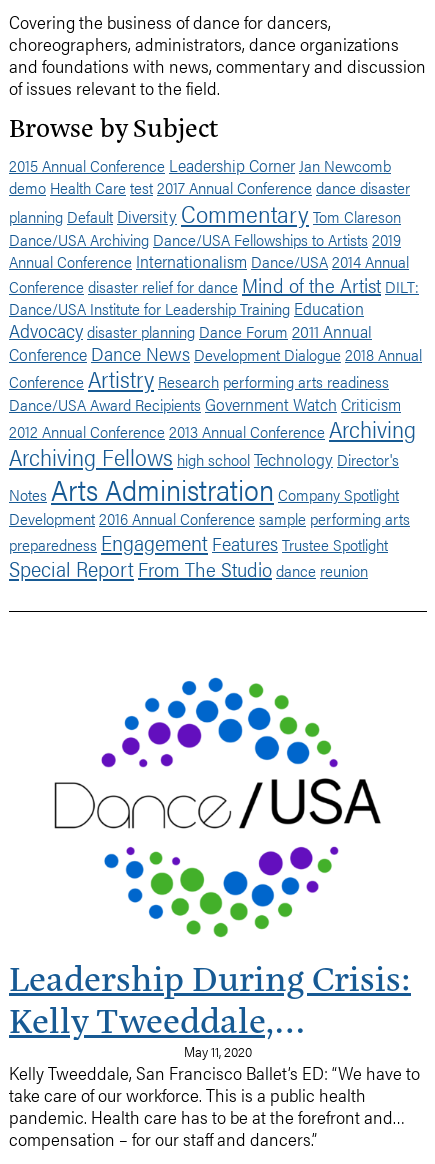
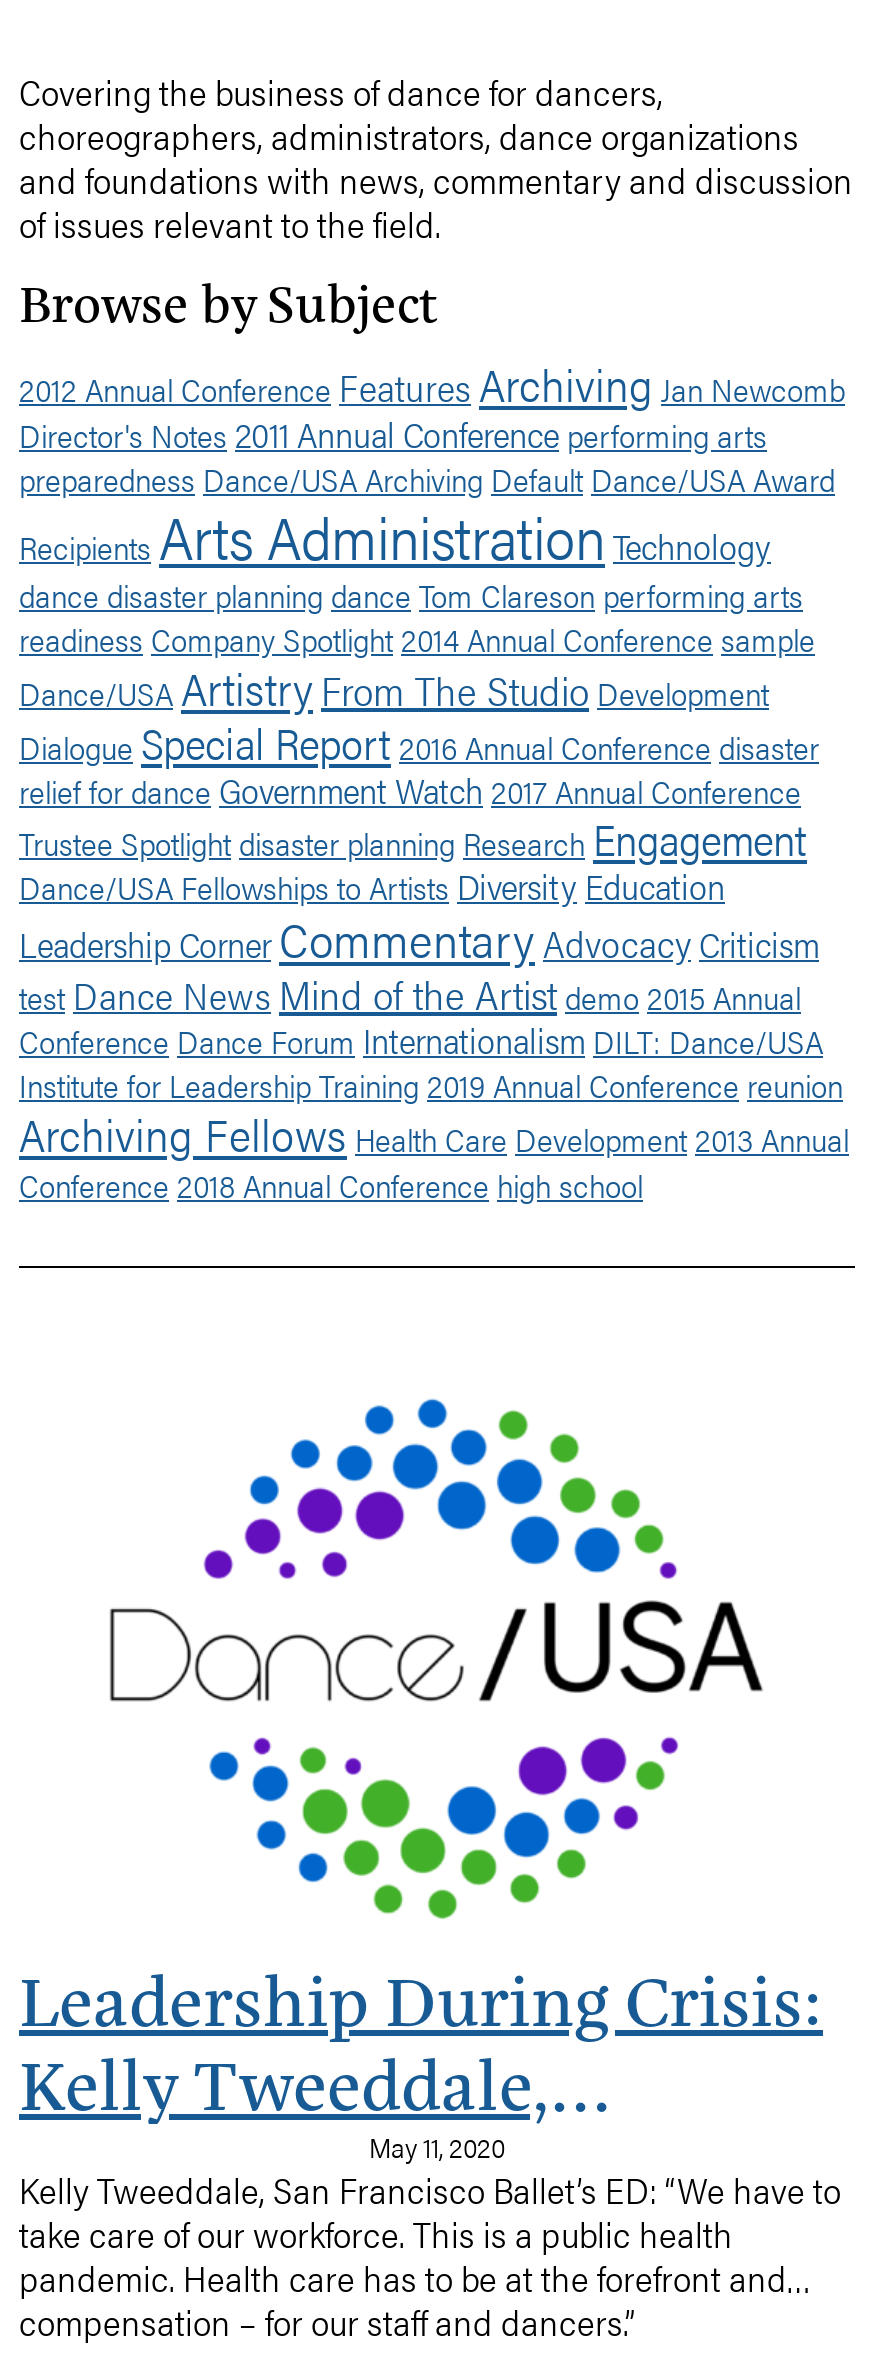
- 2015 Annual Conference Leadership Corner Jan Newcomb
- demo Health Care test 2017 Annual Conference dance disaster
- planning Default Diversity Commentary Tom Clareson
- Dance/USA Archiving Dance/USA Fellowships to Artists 2019
- Annual Conference Internationalism Dance/USA 2014 Annual
- Conference disaster relief for dance Mind of the Artist DILT:
- Dance/USA Institute for Leadership Training Education
- Advocacy disaster planning Dance Forum 2011 Annual
- Conference Dance News Development Dialogue 2018 Annual
- Conference Artistry Research performing arts readiness
- Dance/USA Award Recipients Government Watch Criticism
- 2012 Annual Conference 2013 Annual Conference Archiving
- Archiving Fellows high school Technology Director's
- Notes Arts Administration Company Spotlight
- Development 2016 Annual Conference sample performing arts
- preparedness Engagement Features Trustee Spotlight
- Special Report From The Studio dance reunion
+ 2012 Annual Conference Features Archiving Jan Newcomb
+ Director's Notes 2011 Annual Conference performing arts
+ preparedness Dance/USA Archiving Default Dance/USA Award
+ Recipients Arts Administration Technology
+ dance disaster planning dance Tom Clareson performing arts
+ readiness Company Spotlight 2014 Annual Conference sample
+ Dance/USA Artistry From The Studio Development
+ Dialogue Special Report 2016 Annual Conference disaster
+ relief for dance Government Watch 2017 Annual Conference
+ Trustee Spotlight disaster planning Research Engagement
+ Dance/USA Fellowships to Artists Diversity Education
+ Leadership Corner Commentary Advocacy Criticism
+ test Dance News Mind of the Artist demo 2015 Annual
+ Conference Dance Forum Internationalism DILT: Dance/USA
+ Institute for Leadership Training 2019 Annual Conference reunion
+ Archiving Fellows Health Care Development 2013 Annual
+ Conference 2018 Annual Conference high school
